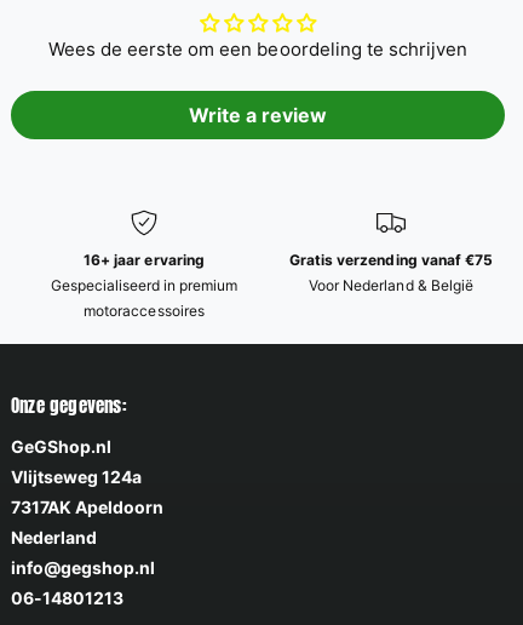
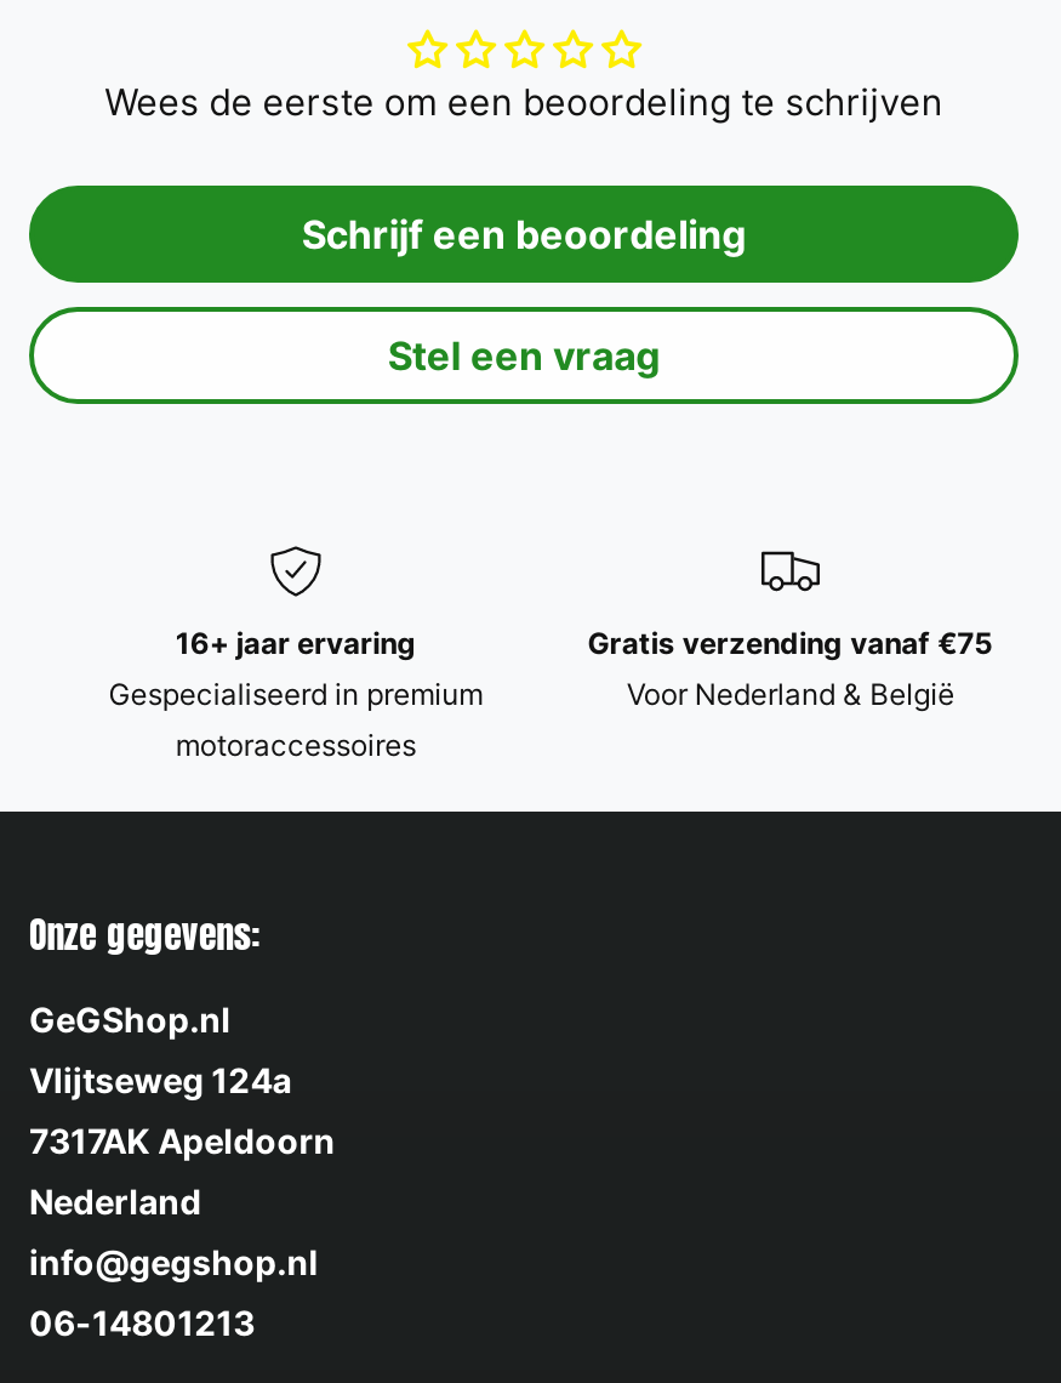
- Write a review
+ Schrijf een beoordeling
+ Stel een vraag
